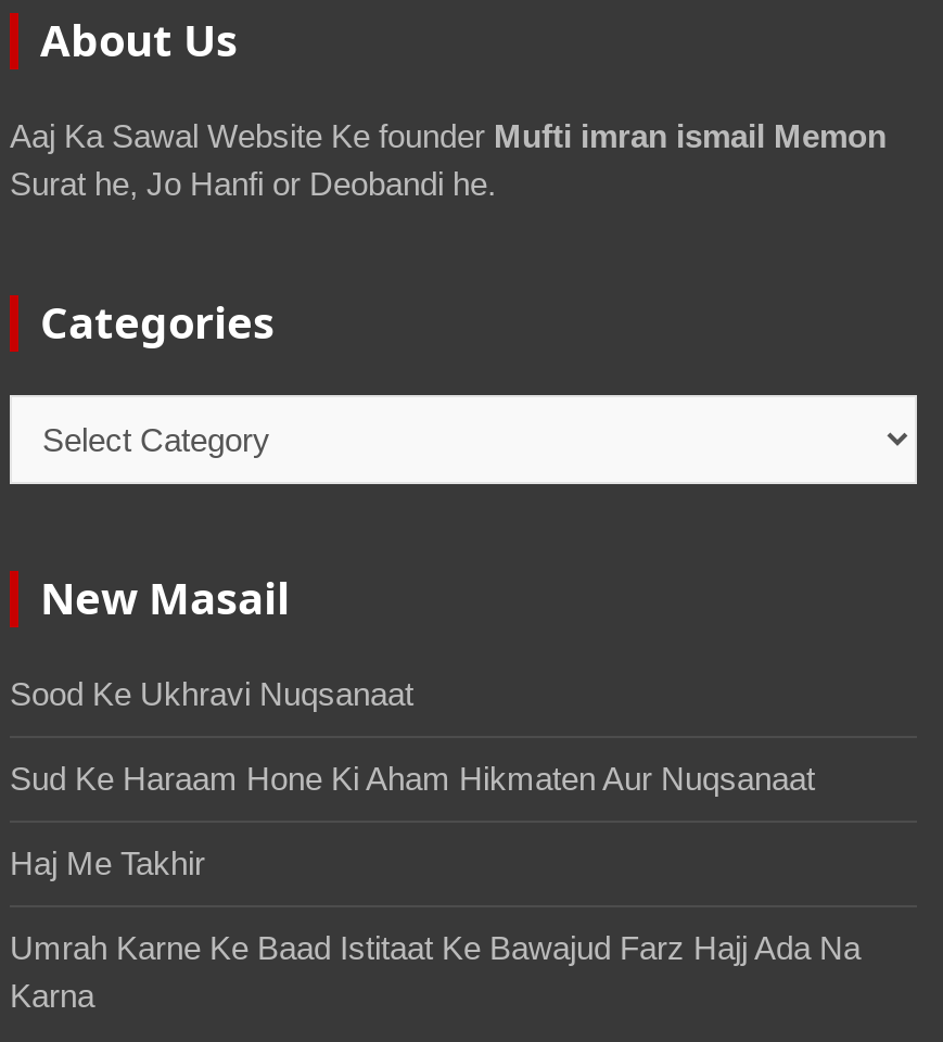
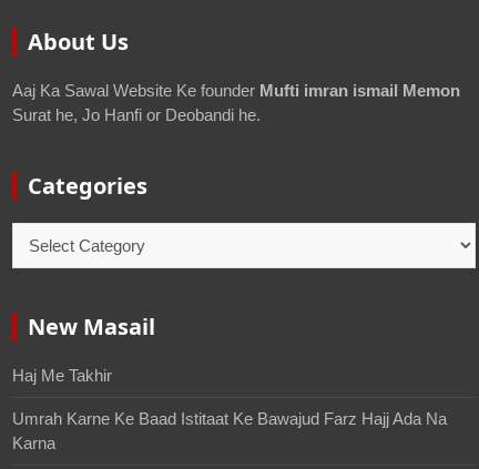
- Sood Ke Ukhravi Nuqsanaat
- Sud Ke Haraam Hone Ki Aham Hikmaten Aur Nuqsanaat
